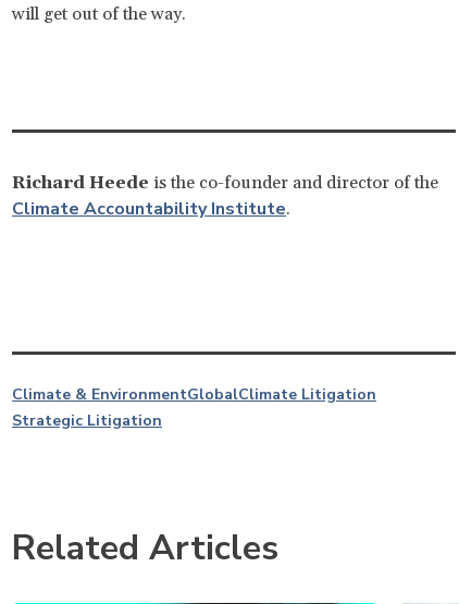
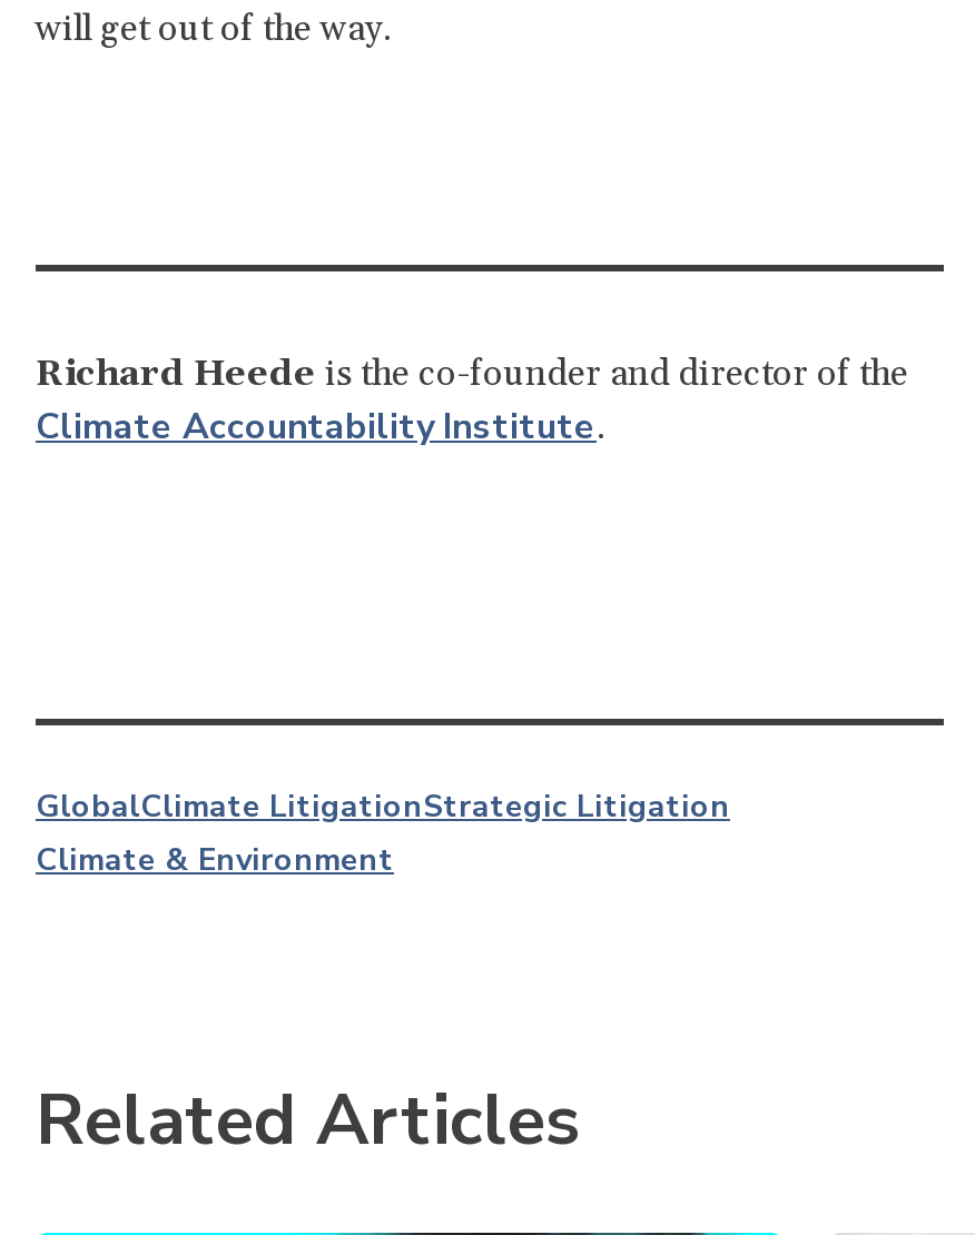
- Climate & EnvironmentGlobalClimate Litigation
- Strategic Litigation
+ GlobalClimate LitigationStrategic Litigation
+ Climate & Environment
